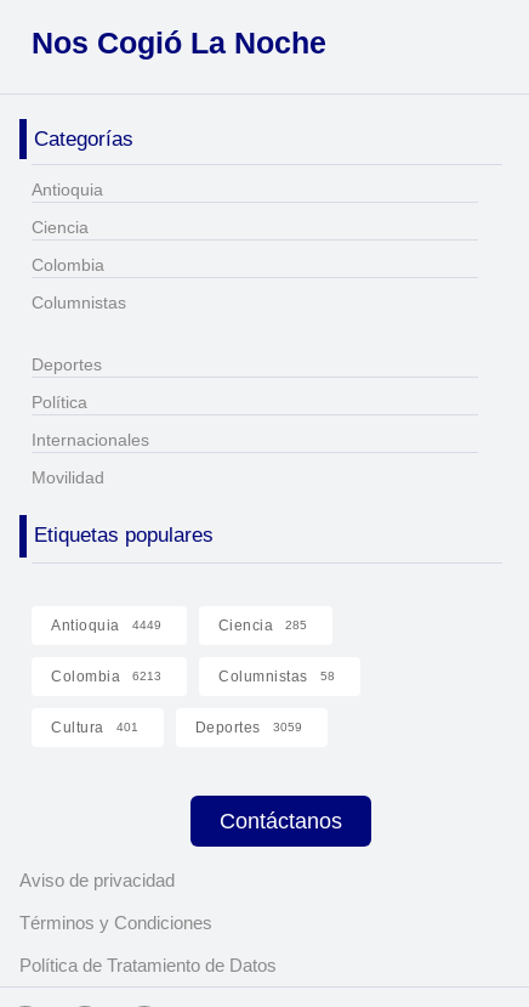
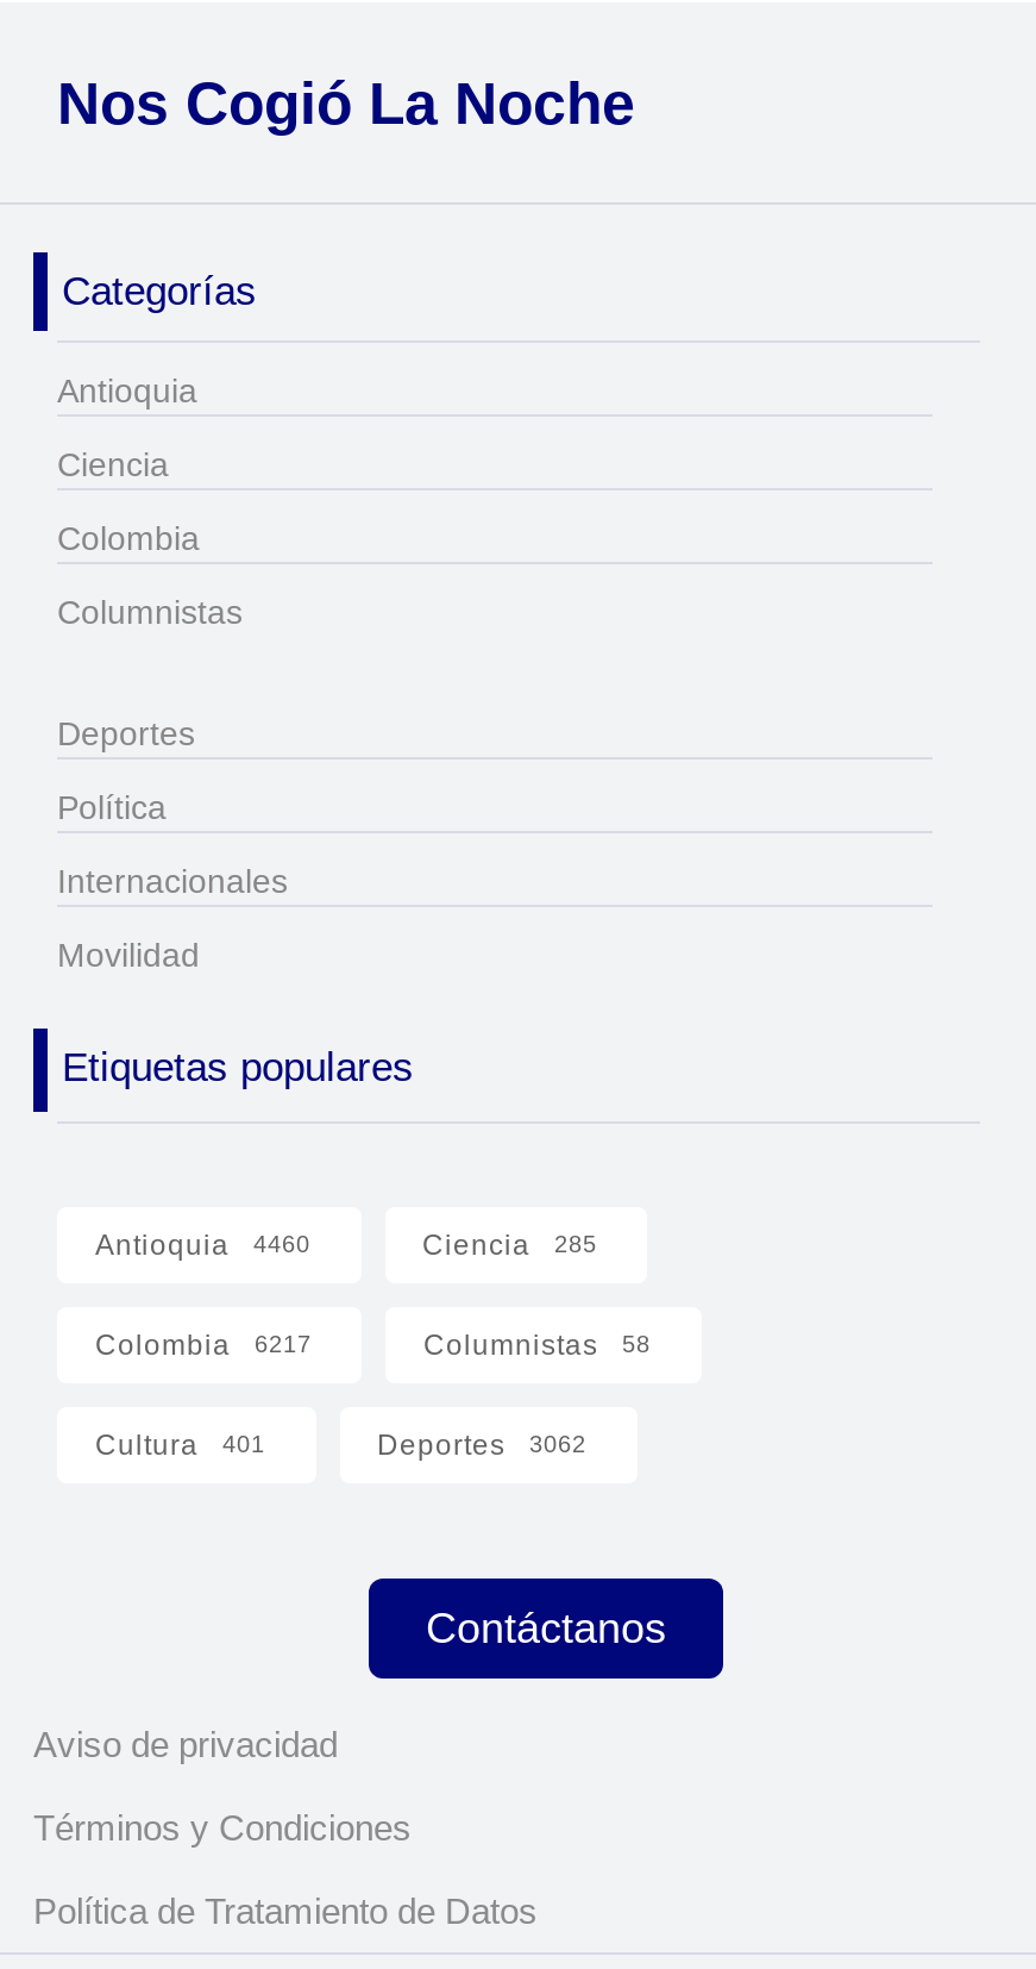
- Antioquia 4449
+ Antioquia 4460

- Colombia 6213
+ Colombia 6217

- Deportes 3059
+ Deportes 3062
